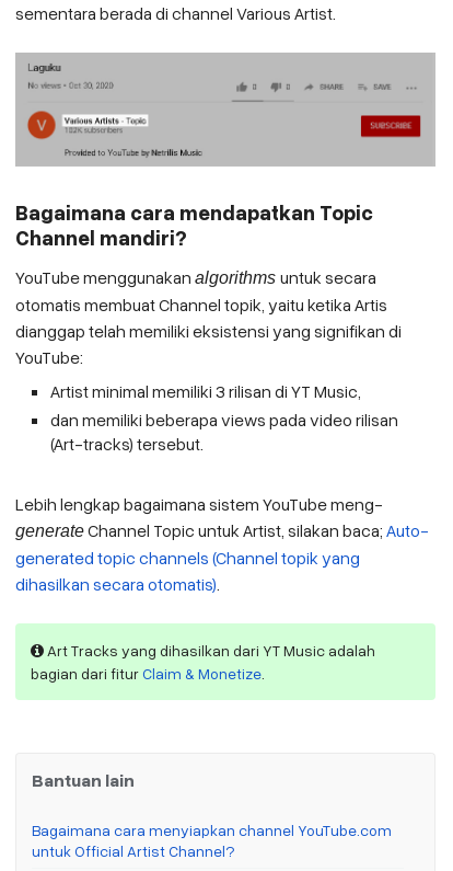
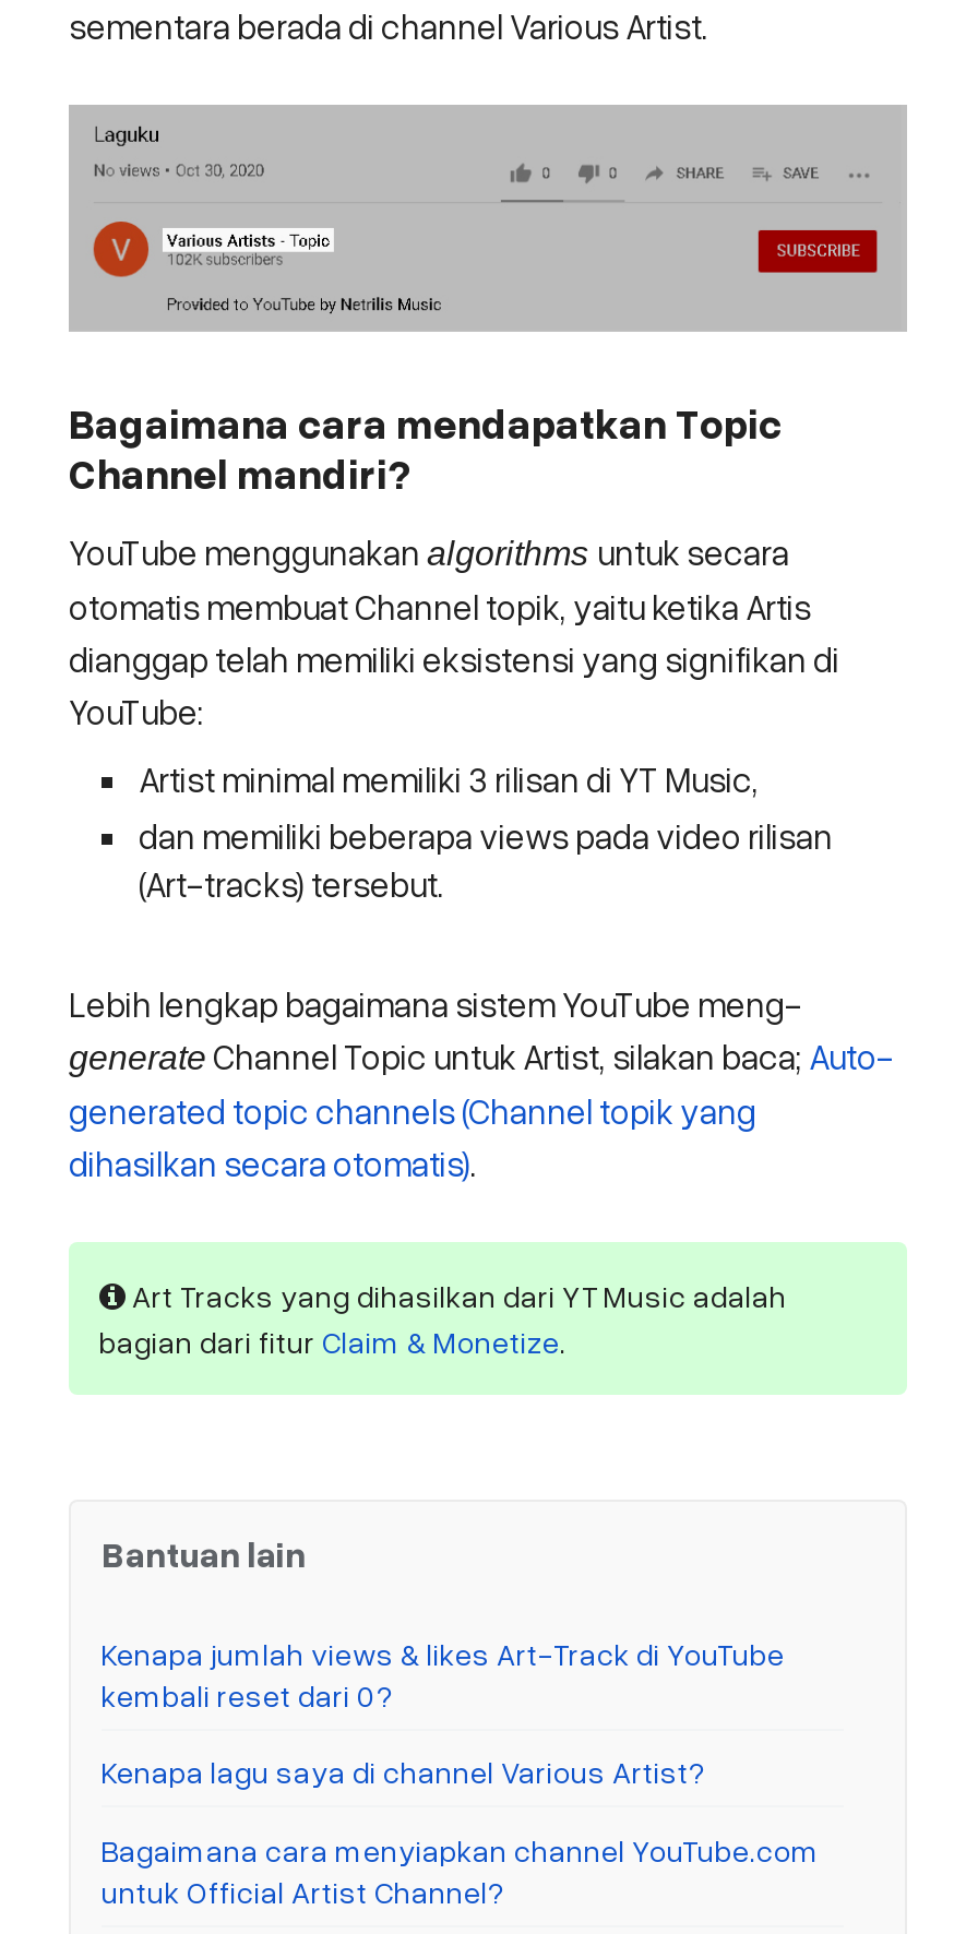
+ Kenapa jumlah views & likes Art-Track di YouTube
+ kembali reset dari 0?
+ Kenapa lagu saya di channel Various Artist?
